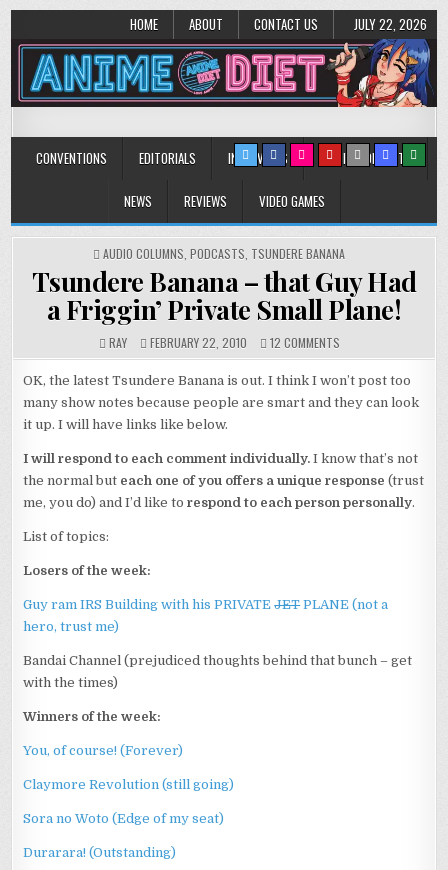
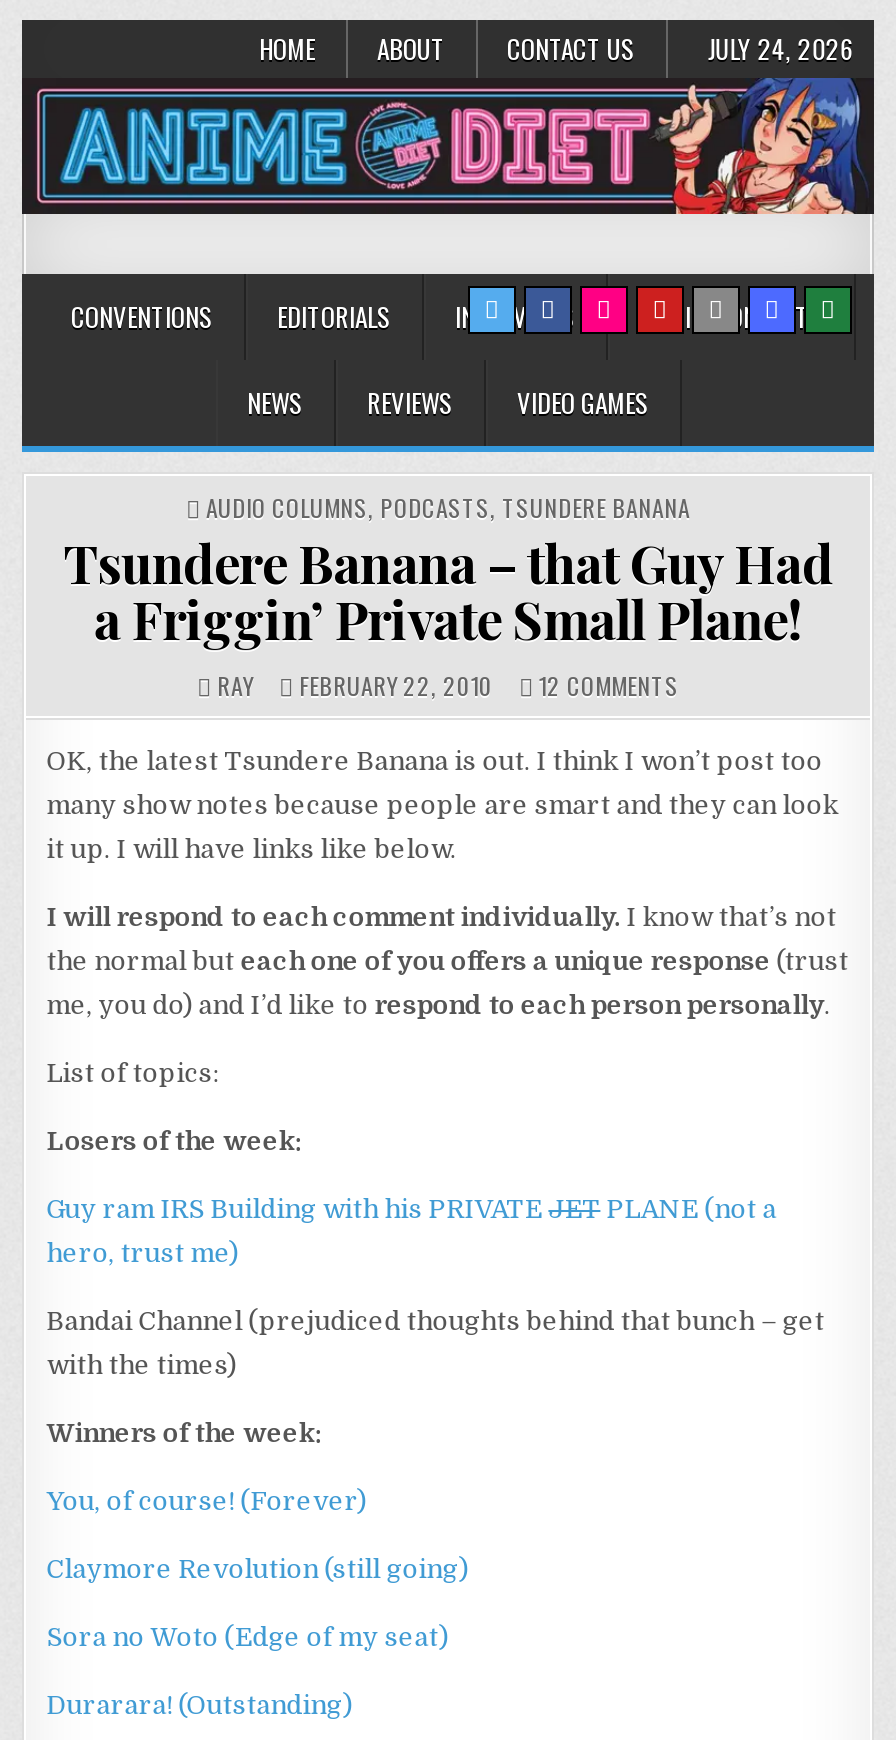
- HOME ABOUT CONTACT US JULY 22, 2026
+ HOME ABOUT CONTACT US JULY 24, 2026
